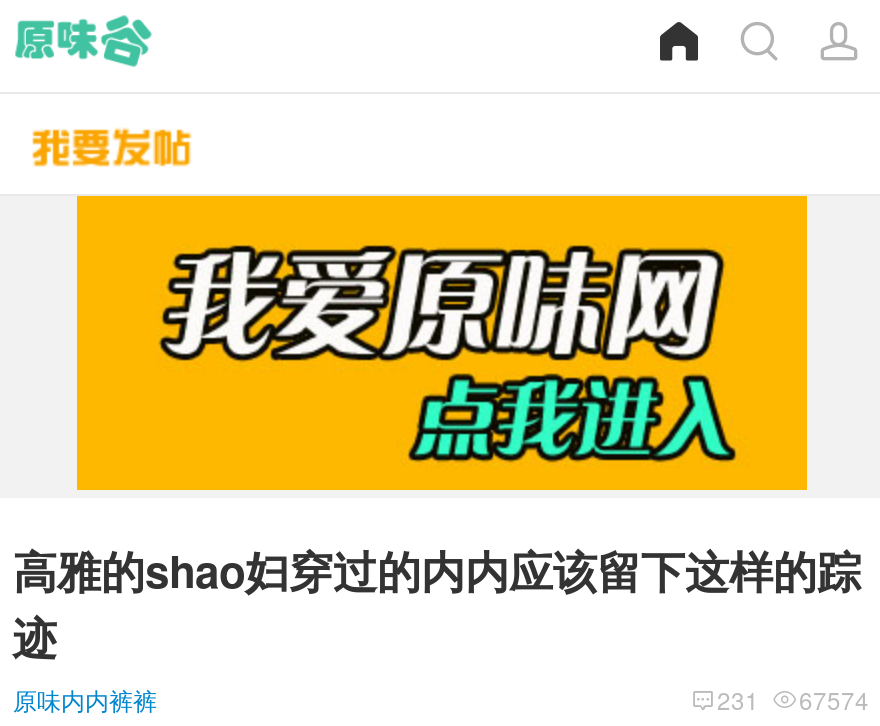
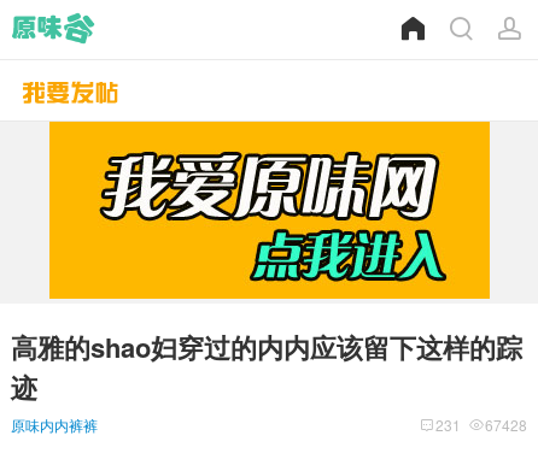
- 231 67574
+ 231 67428
